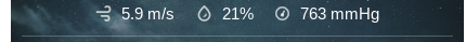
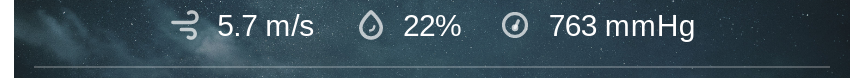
- 5.9 m/s
+ 5.7 m/s

- 21%
+ 22%
